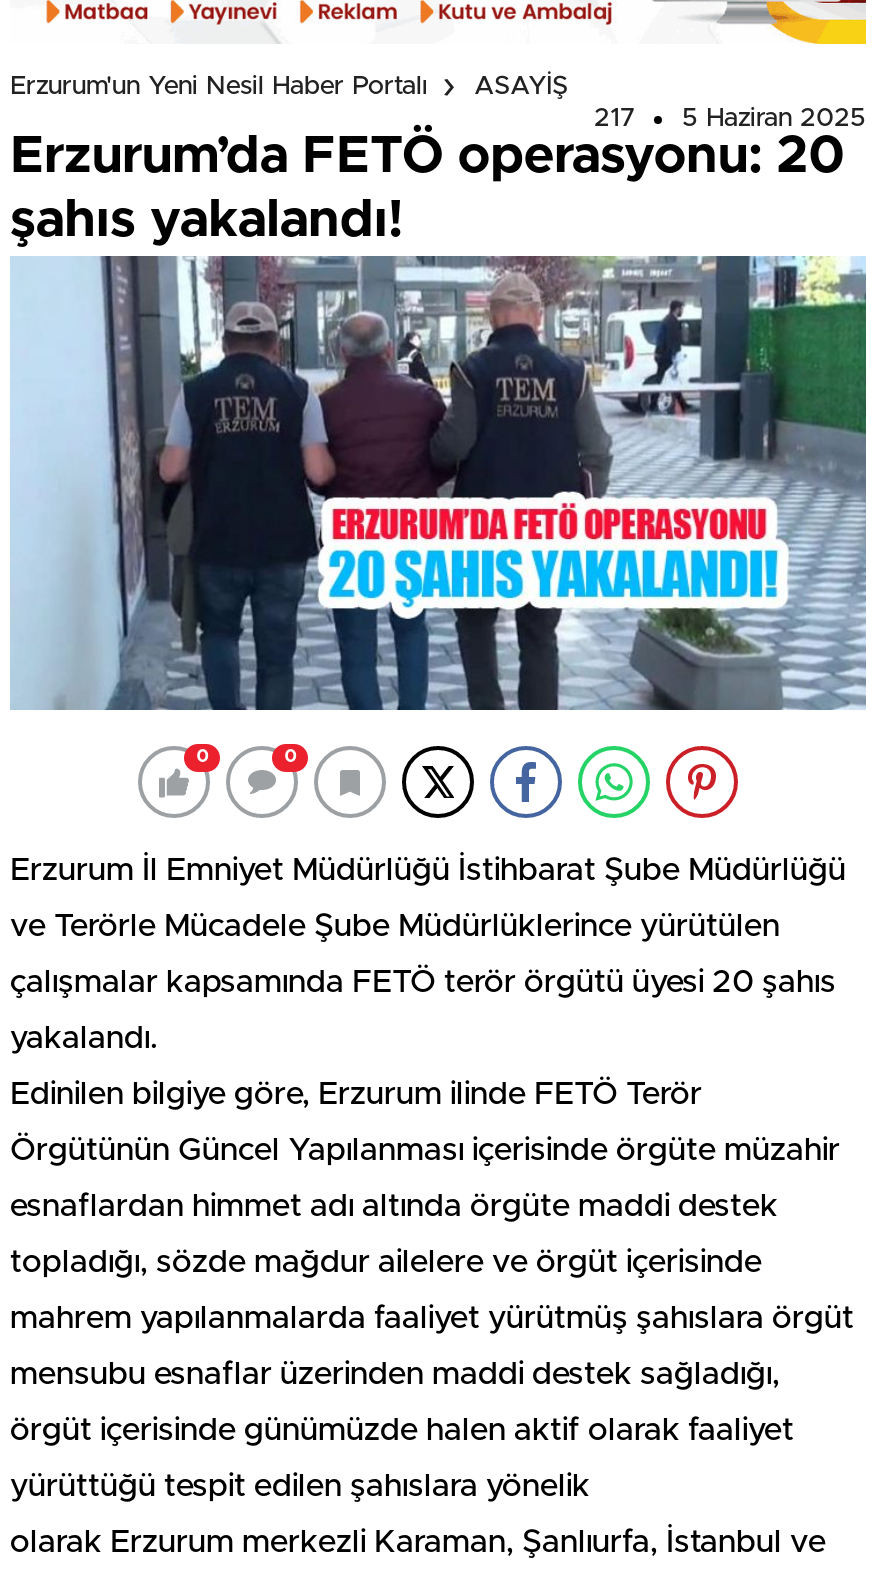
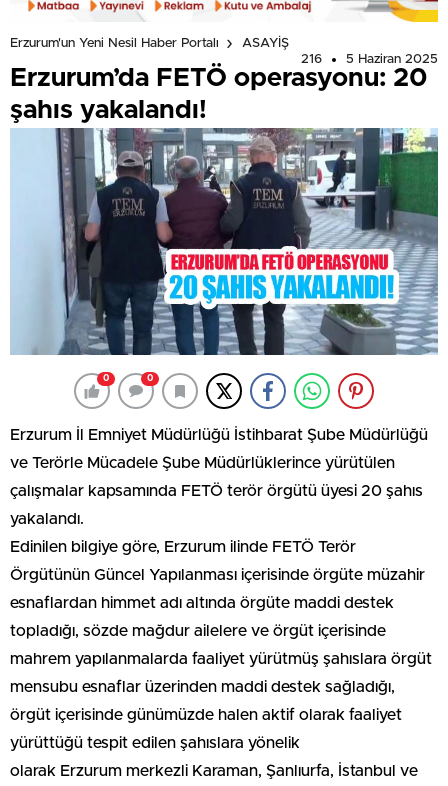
- 217 5 Haziran 2025
+ 216 5 Haziran 2025
